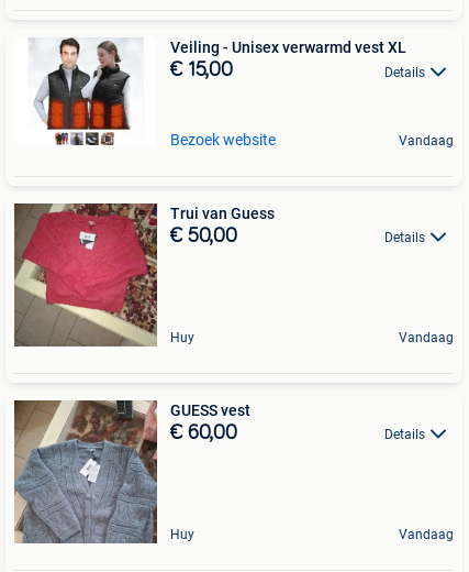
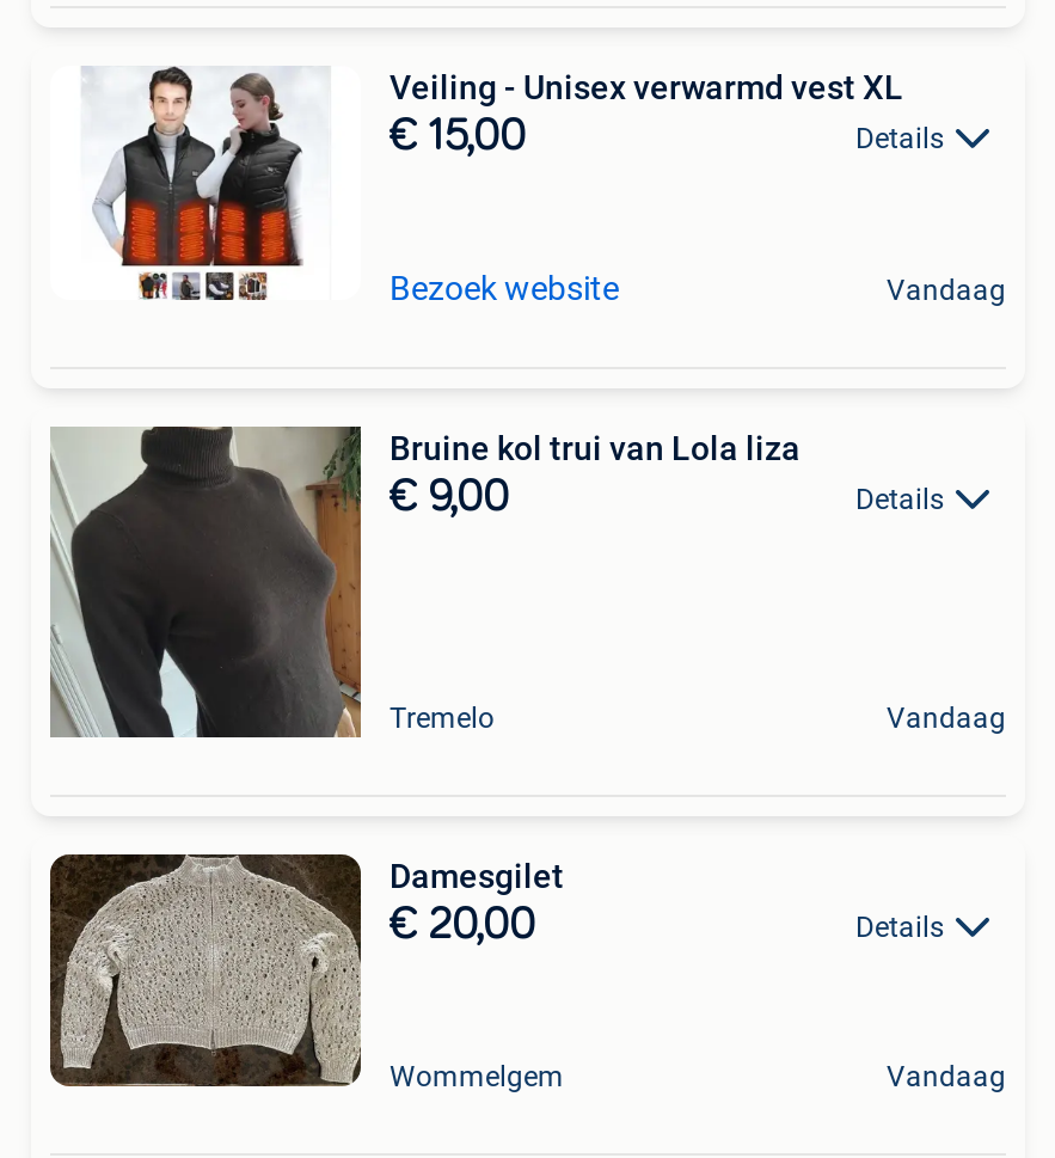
- [image]
- Trui van Guess
- € 50,00
+ [image]
+ Bruine kol trui van Lola liza
+ € 9,00

- Huy
+ Tremelo

- [image]
- GUESS vest
- € 60,00
+ [image]
+ Damesgilet
+ € 20,00

- Huy
+ Wommelgem
